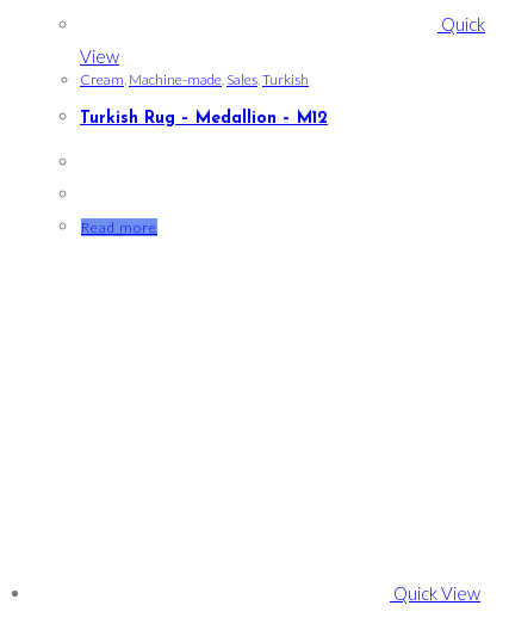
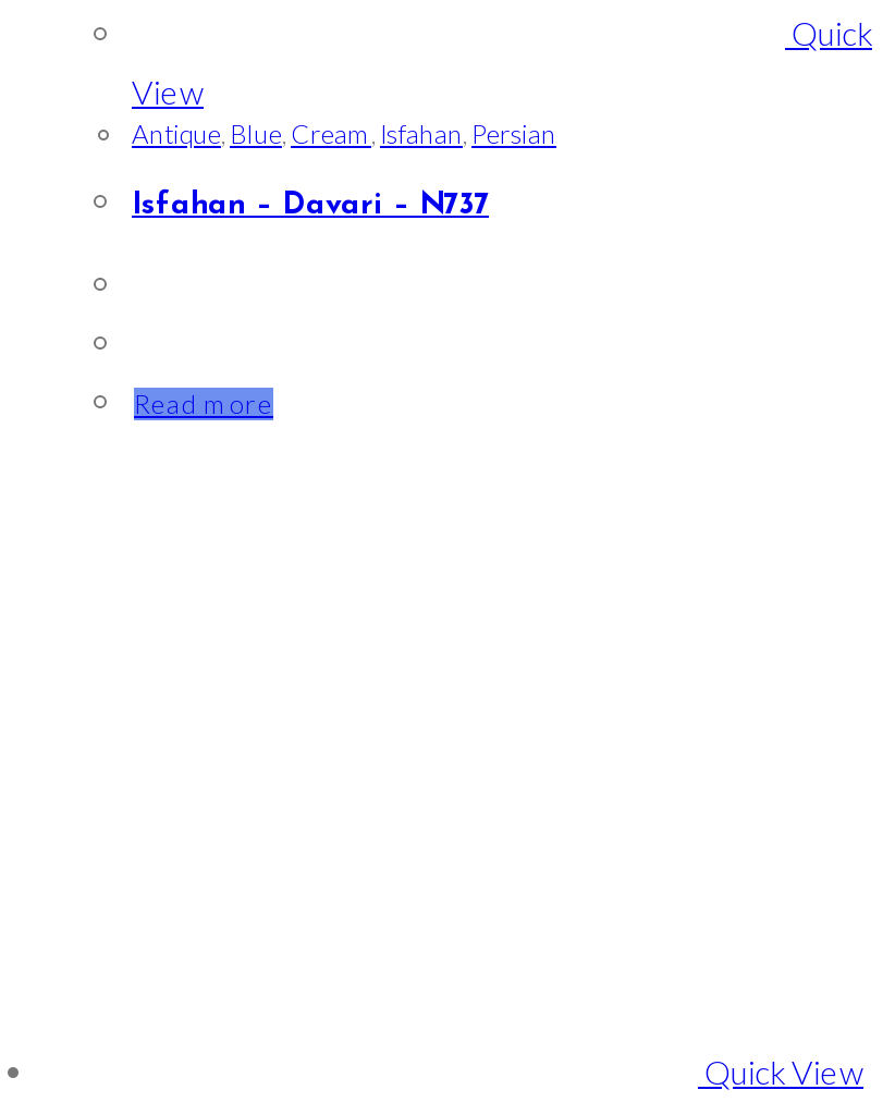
- Cream, Machine-made, Sales, Turkish
+ Antique, Blue, Cream, Isfahan, Persian

- Turkish Rug – Medallion – M12
+ Isfahan – Davari – N737
